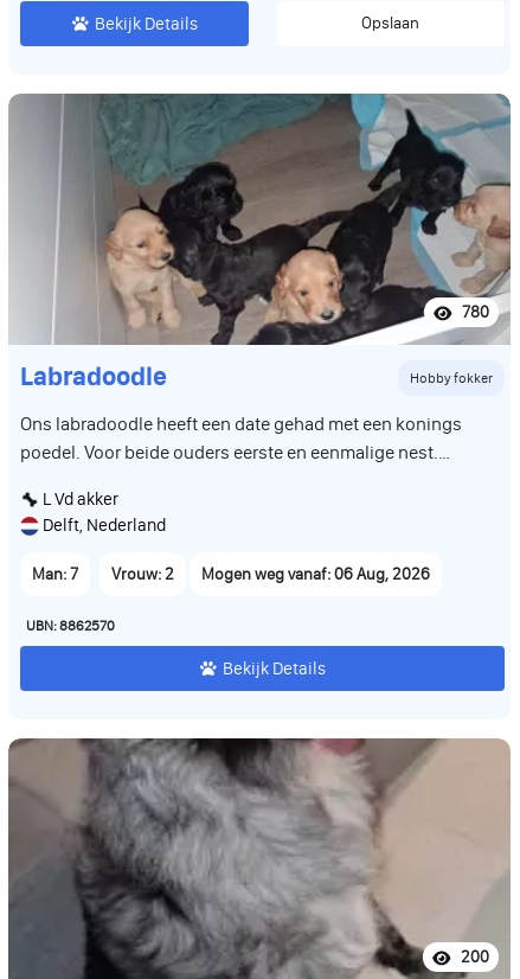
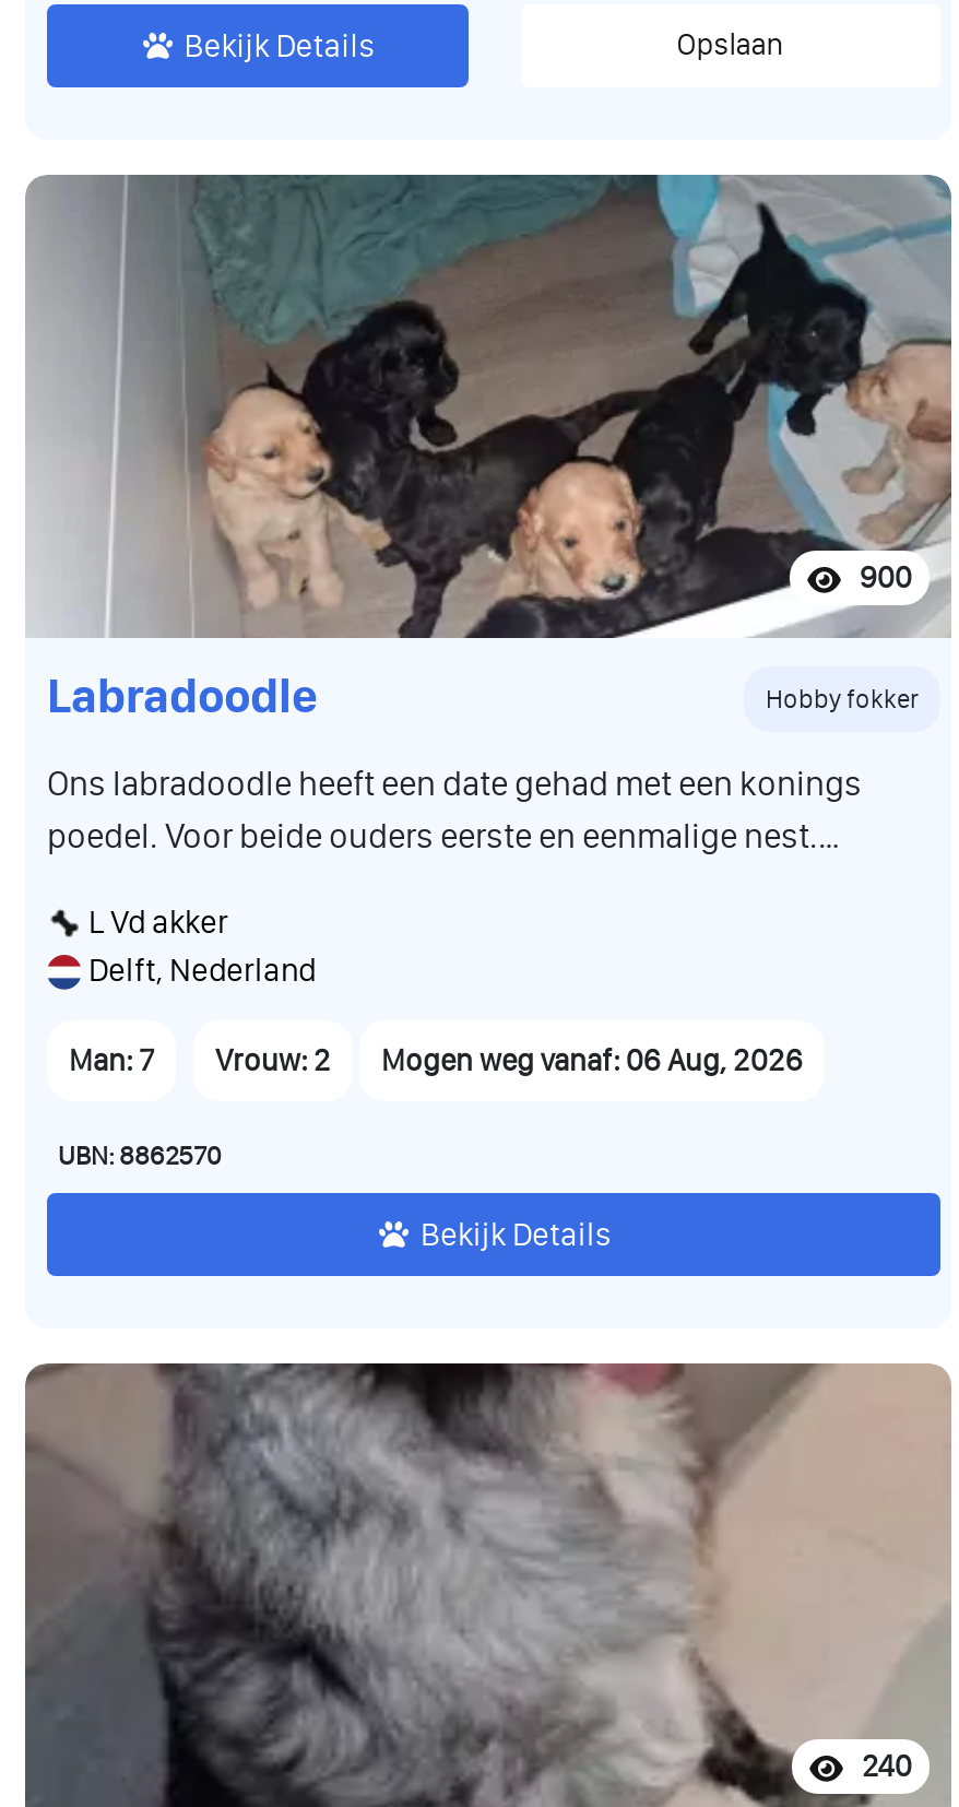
- 780
+ 900

- 200
+ 240
